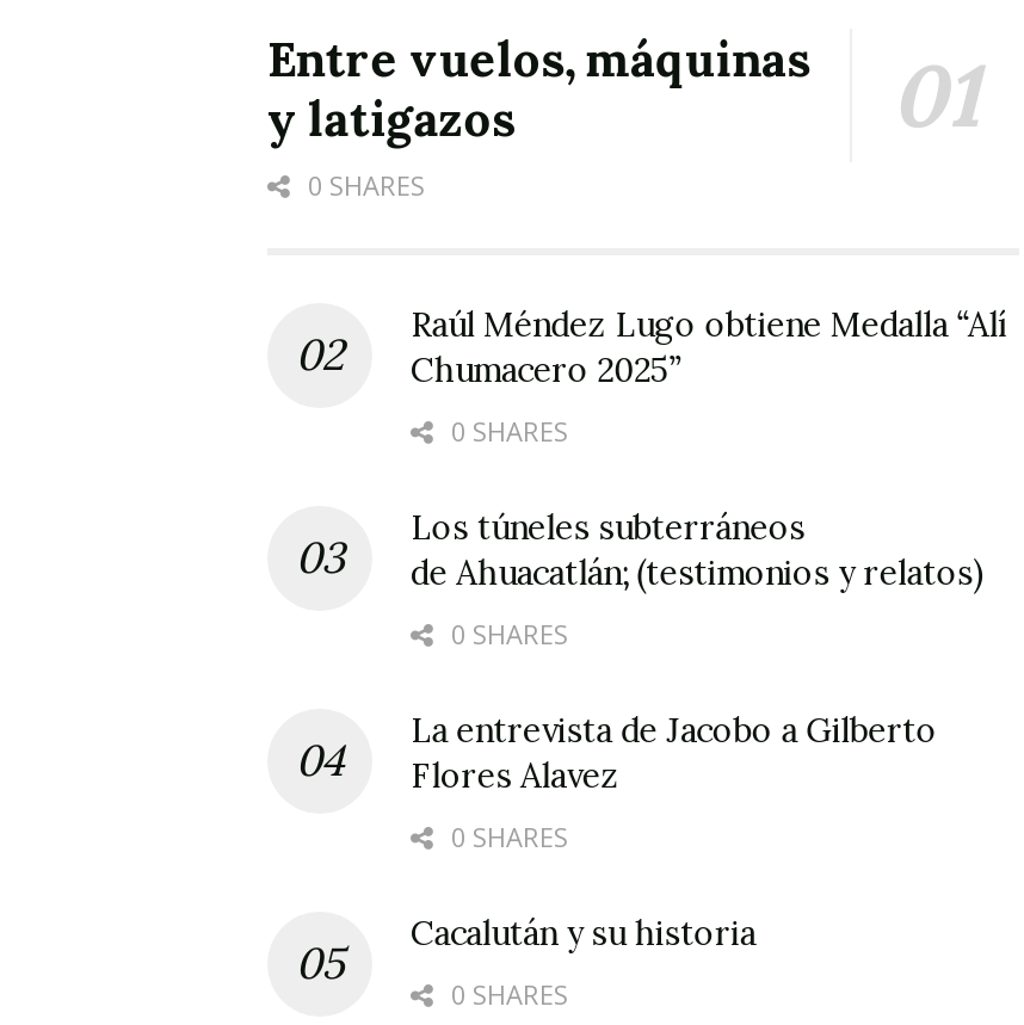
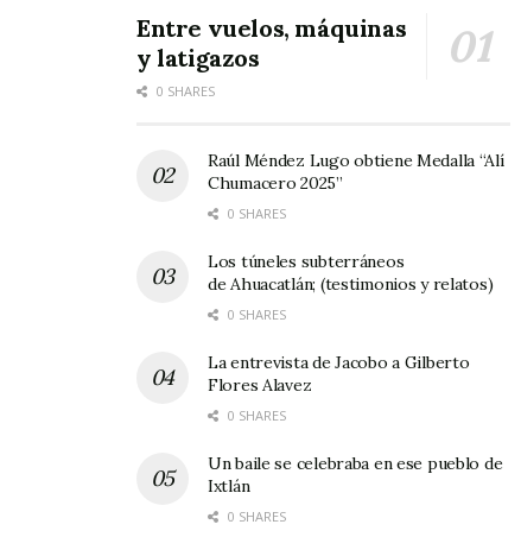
- Cacalután y su historia
+ Un baile se celebraba en ese pueblo de
+ Ixtlán
